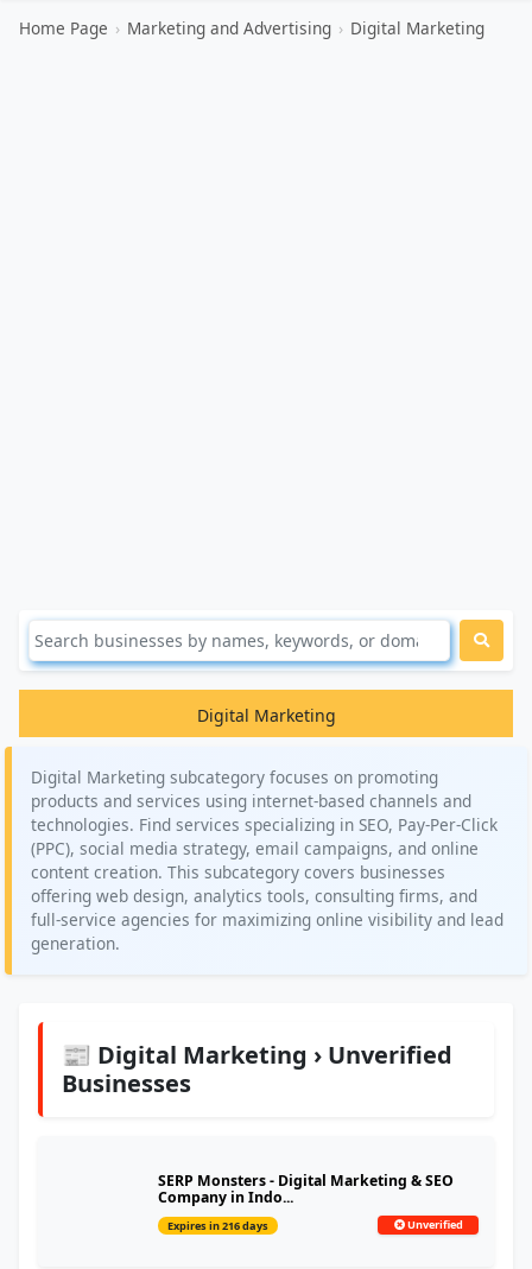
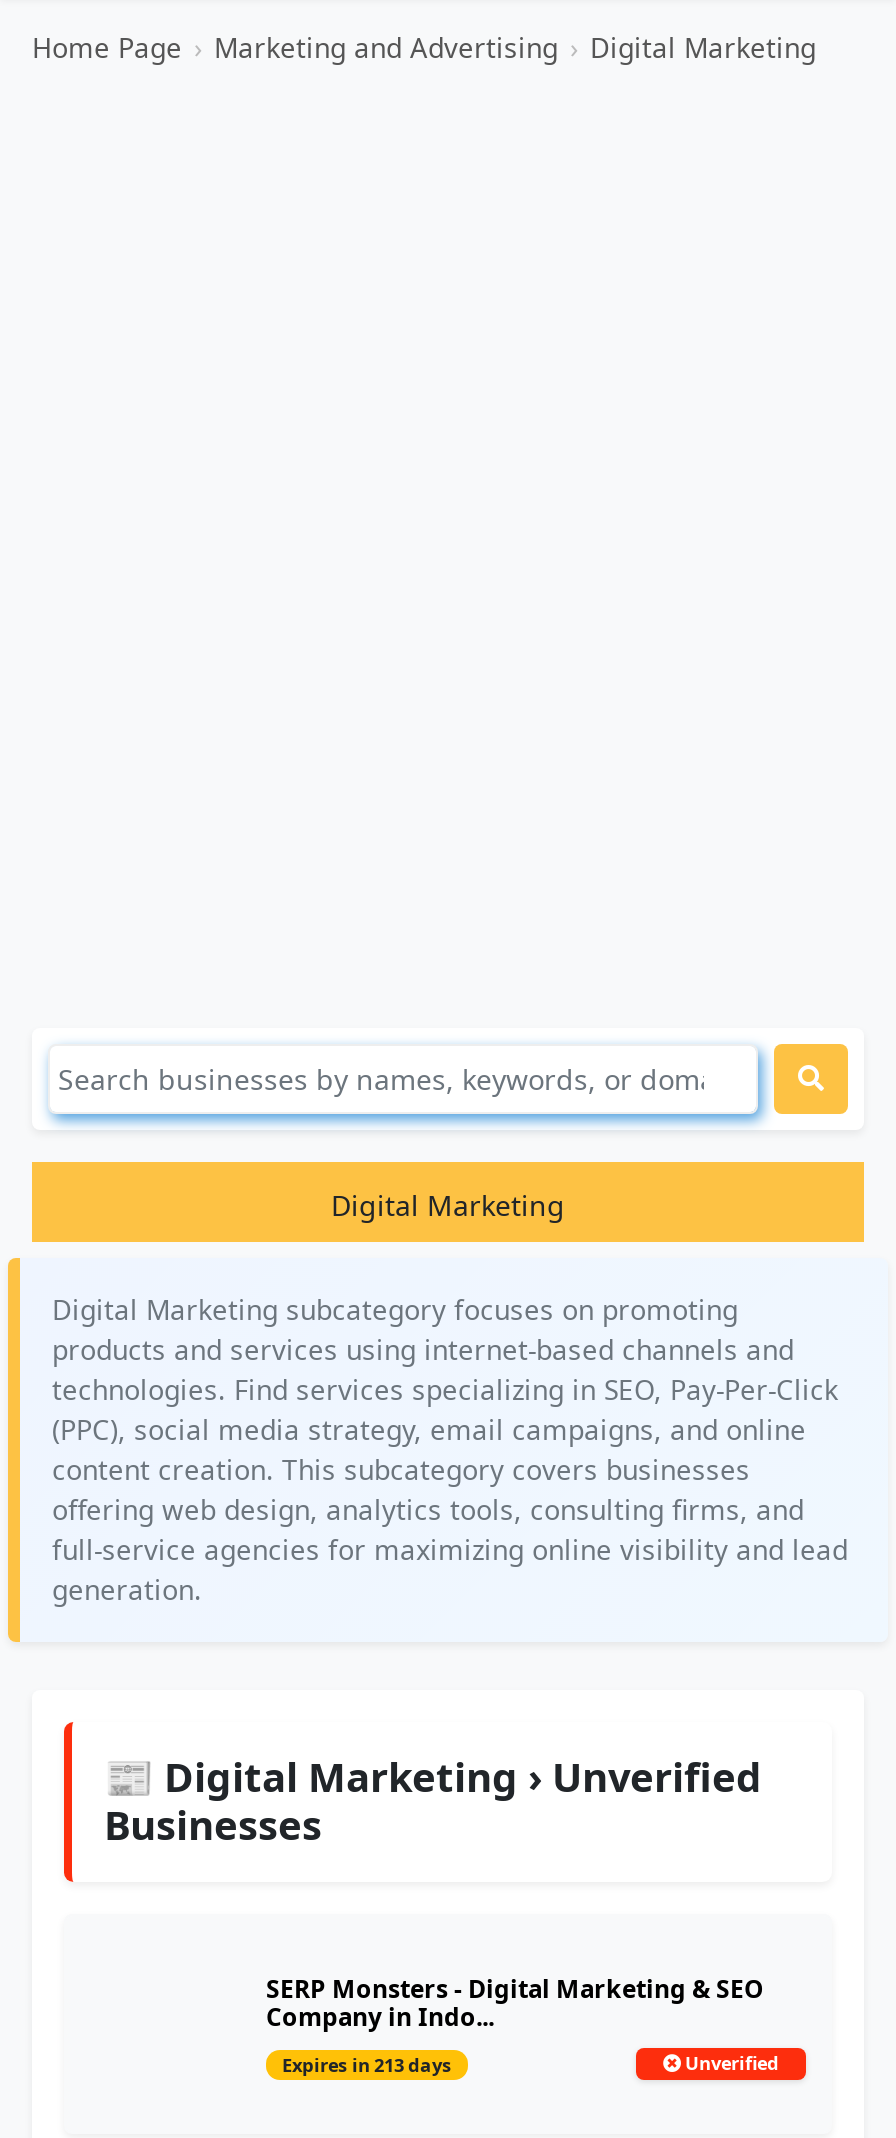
- Expires in 216 days
+ Expires in 213 days
